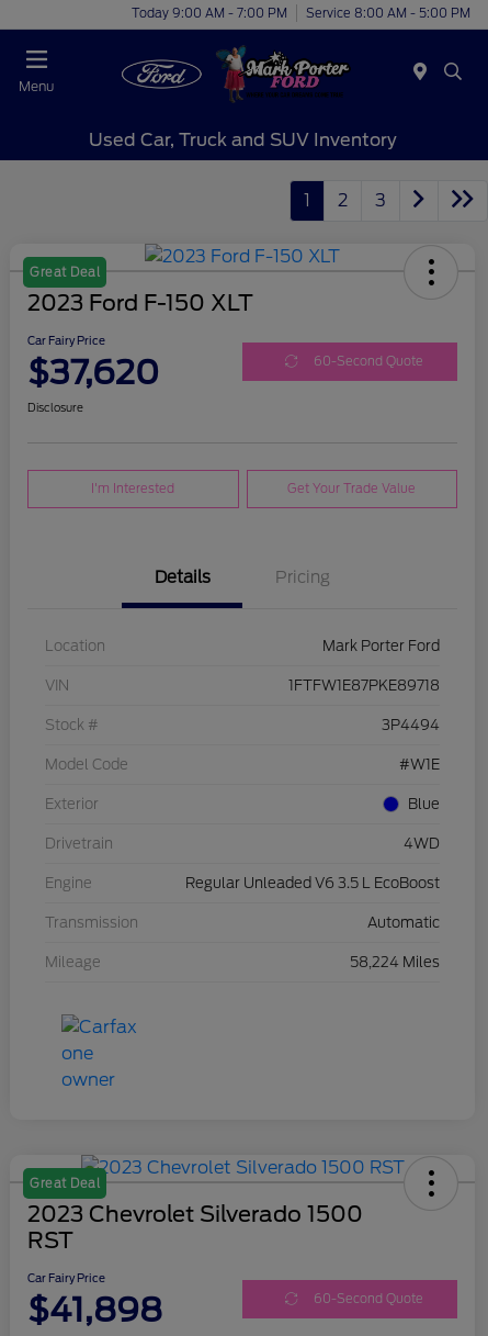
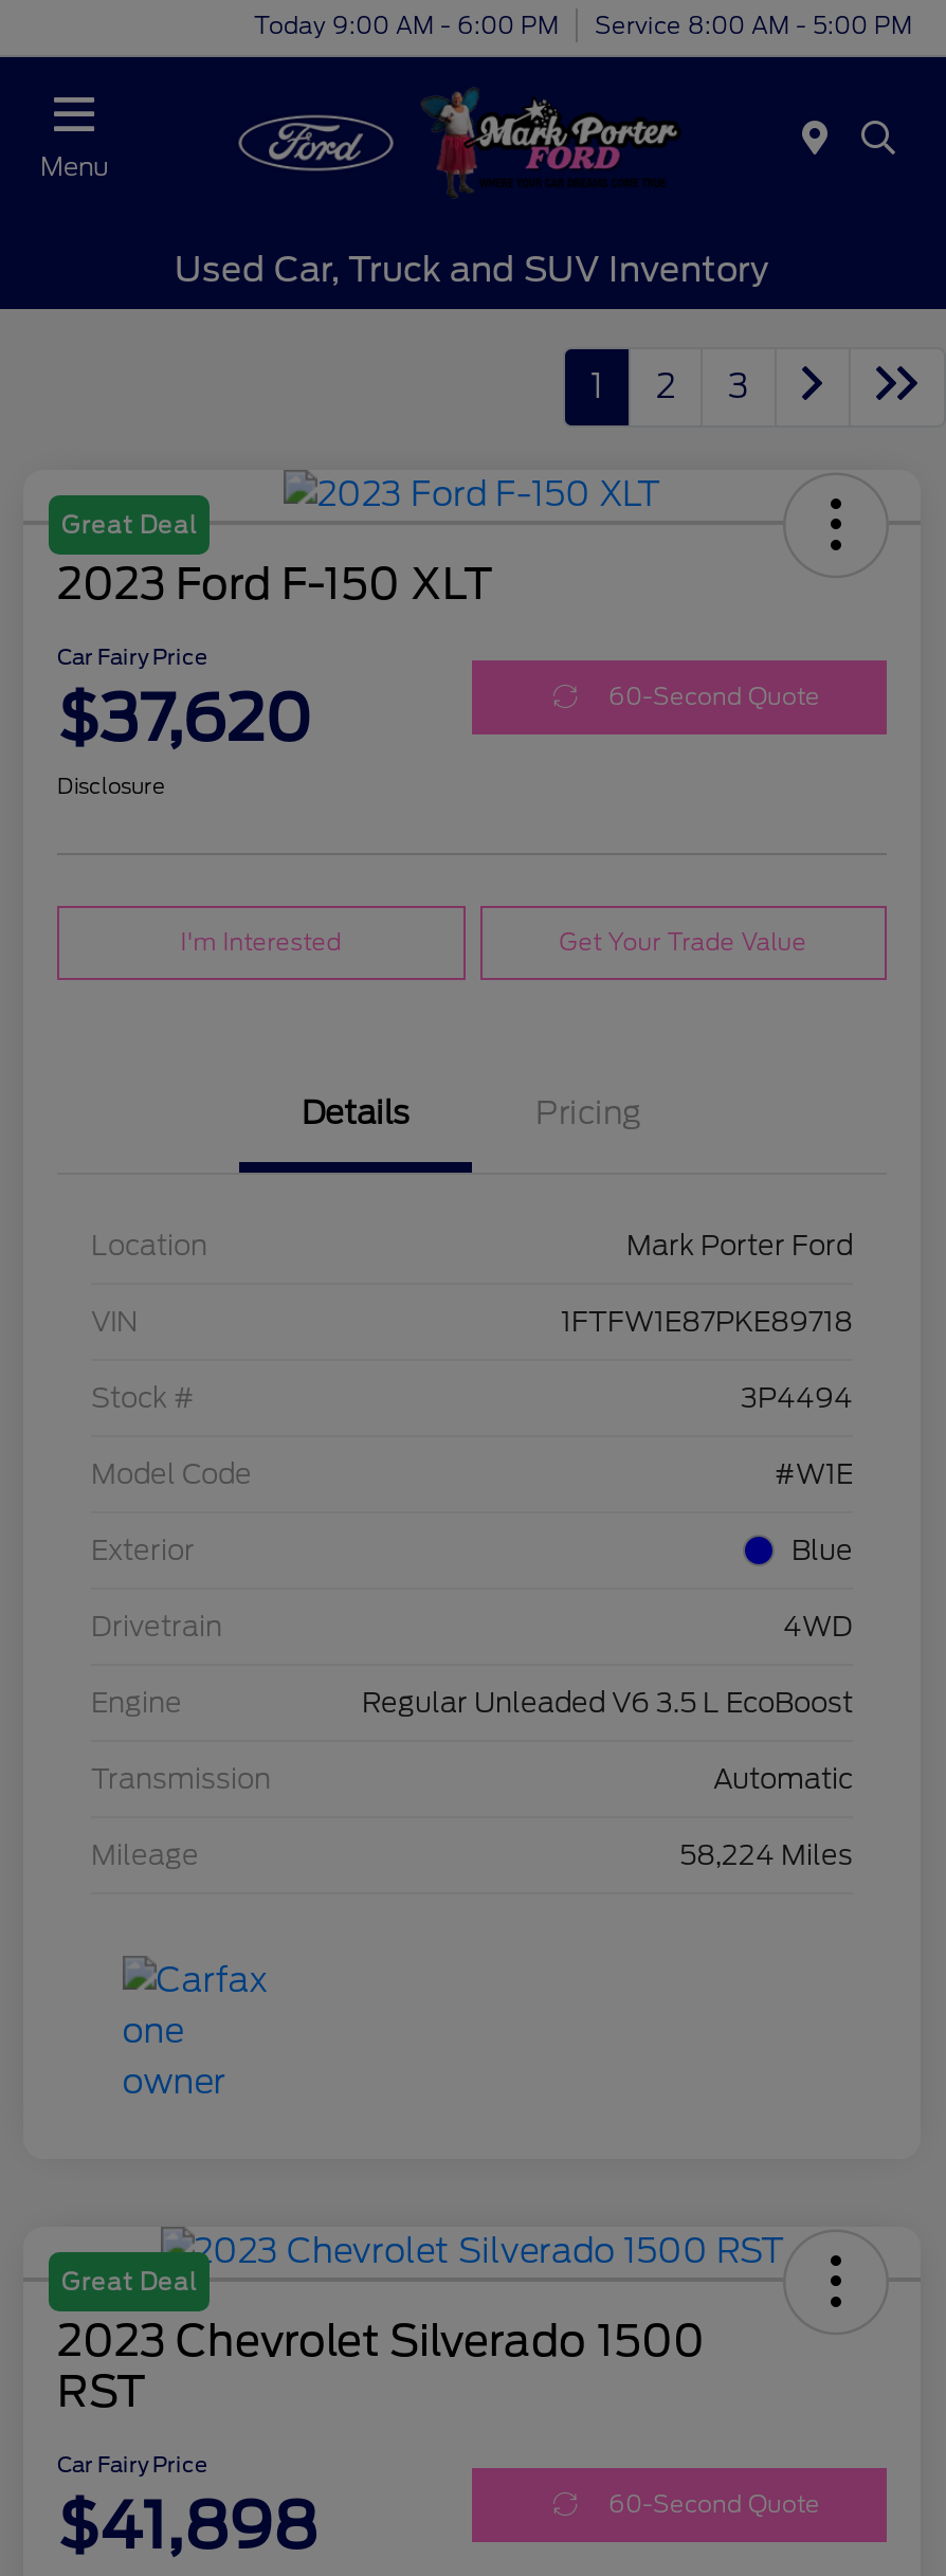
- Today 9:00 AM - 7:00 PM Service 8:00 AM - 5:00 PM
+ Today 9:00 AM - 6:00 PM Service 8:00 AM - 5:00 PM
